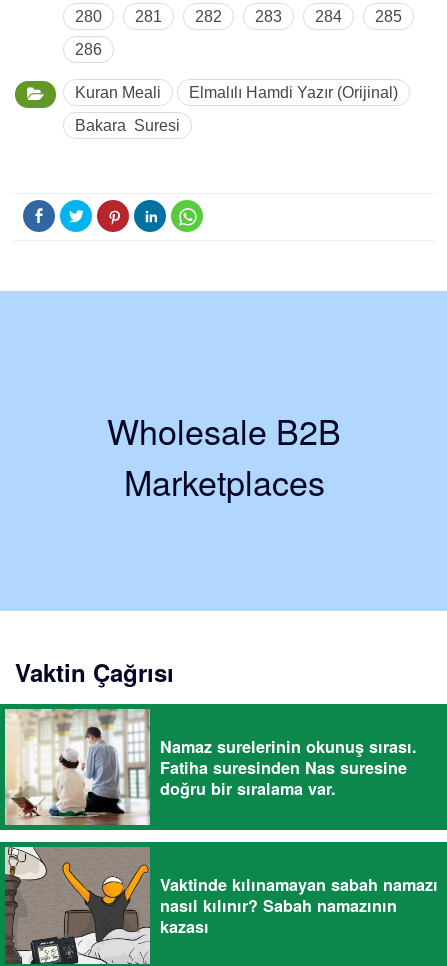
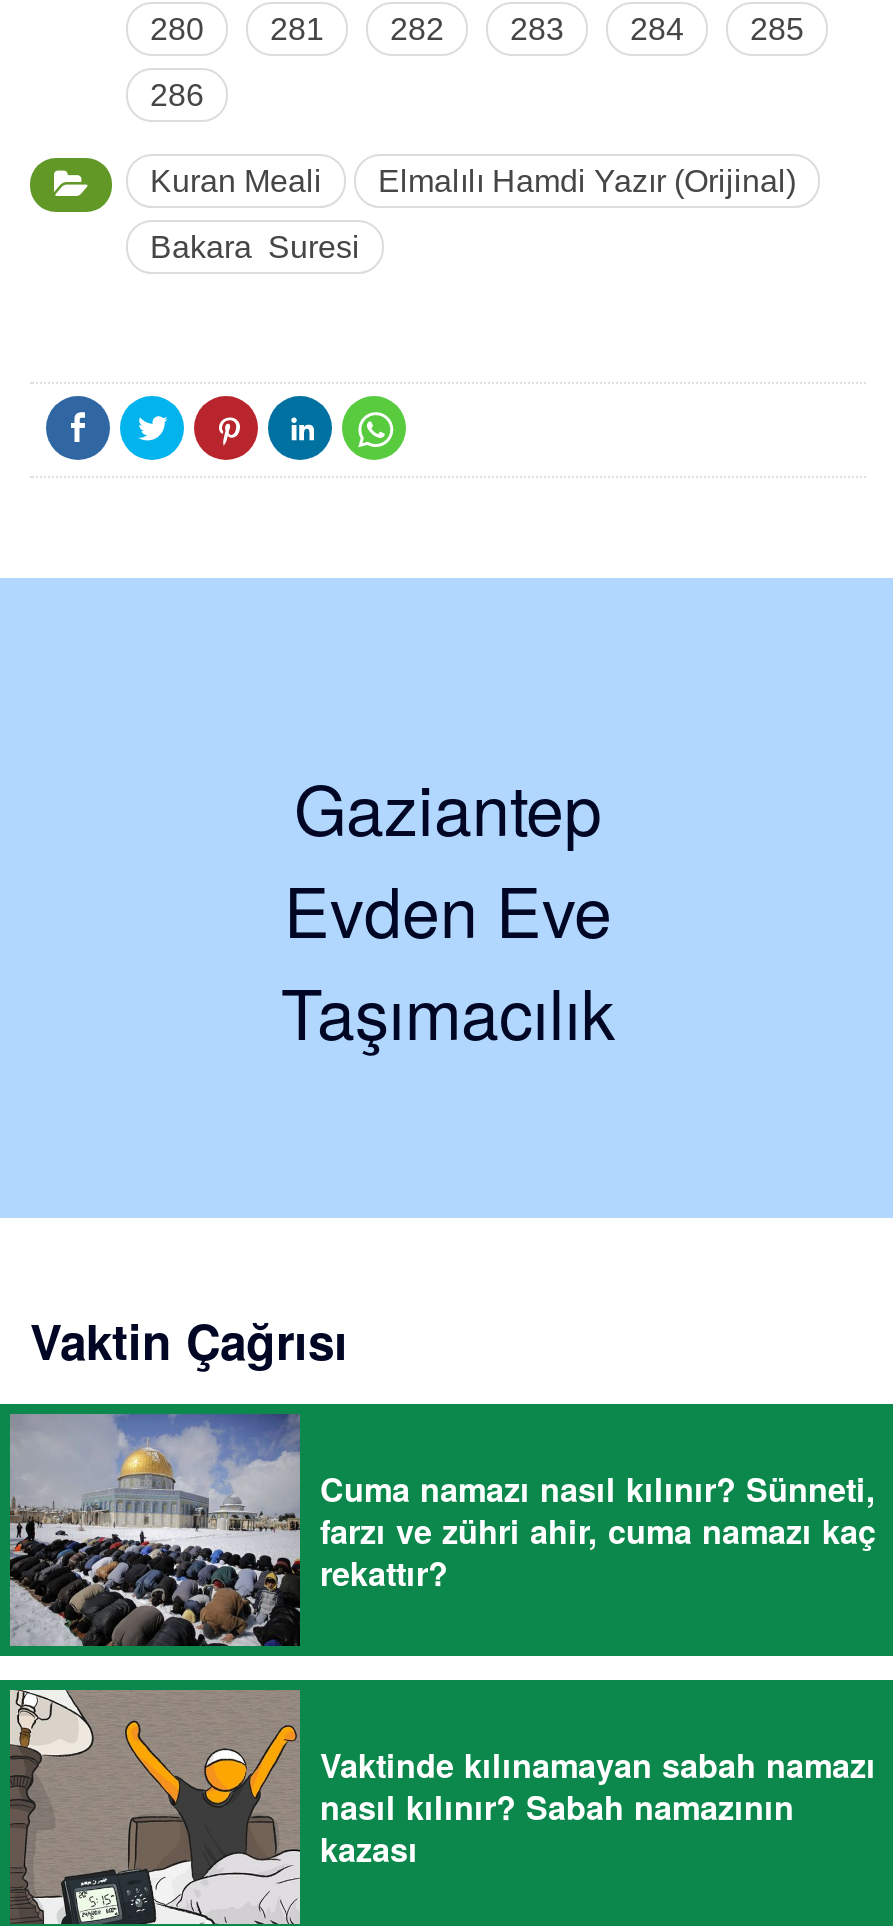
- Wholesale B2B
- Marketplaces
+ Gaziantep
+ Evden Eve
+ Taşımacılık

- [image]
- Namaz surelerinin okunuş sırası.
- Fatiha suresinden Nas suresine
- doğru bir sıralama var.
+ [image]
+ Cuma namazı nasıl kılınır? Sünneti,
+ farzı ve zühri ahir, cuma namazı kaç
+ rekattır?
